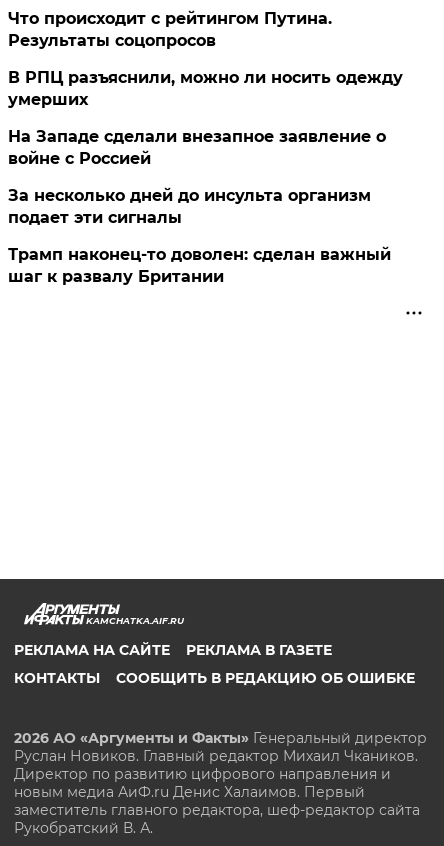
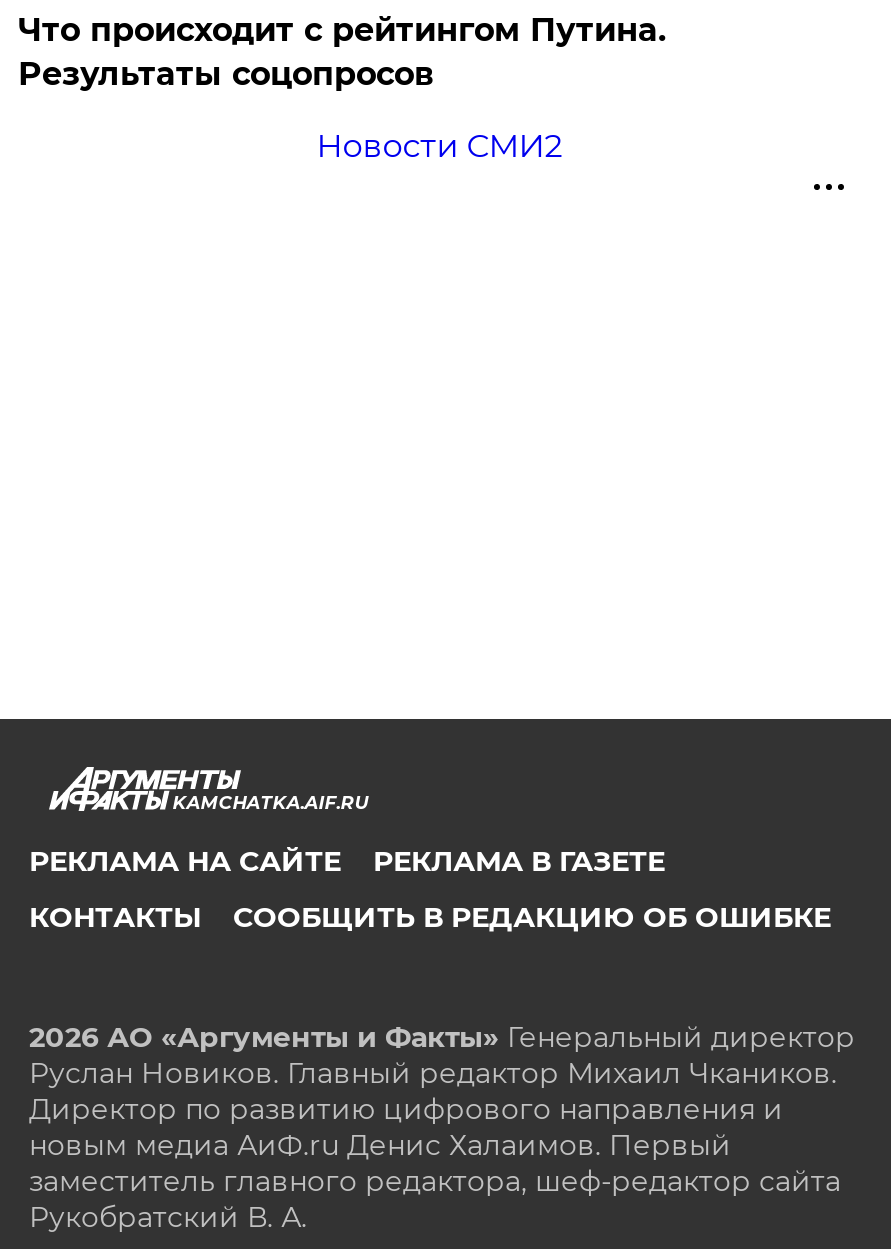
- В РПЦ разъяснили, можно ли носить одежду
- умерших
- На Западе сделали внезапное заявление о
- войне с Россией
- За несколько дней до инсульта организм
- подает эти сигналы
- Трамп наконец-то доволен: сделан важный
- шаг к развалу Британии
+ Новости СМИ2
